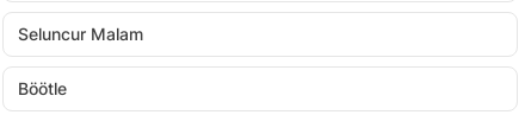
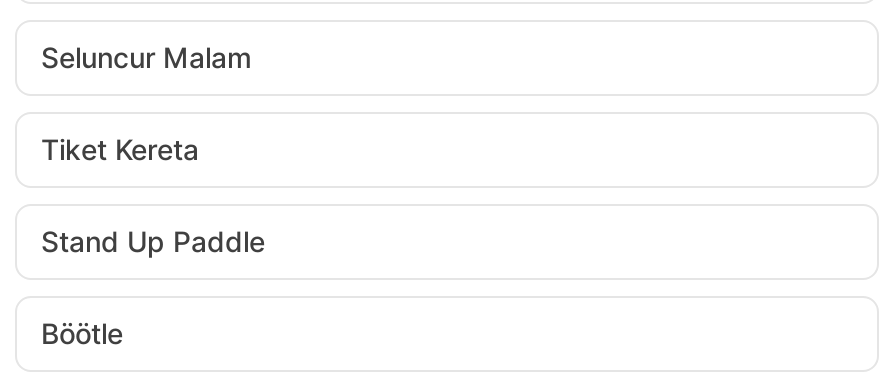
+ Tiket Kereta
+ Stand Up Paddle
